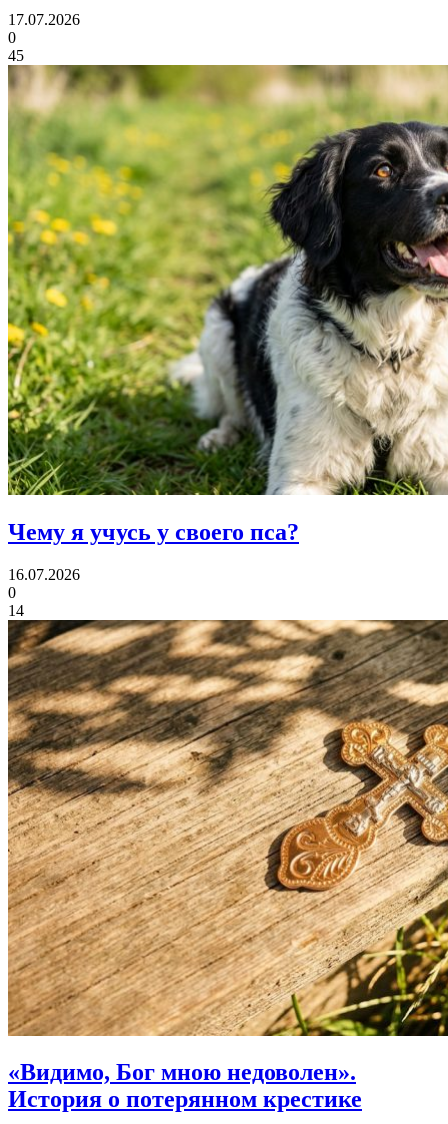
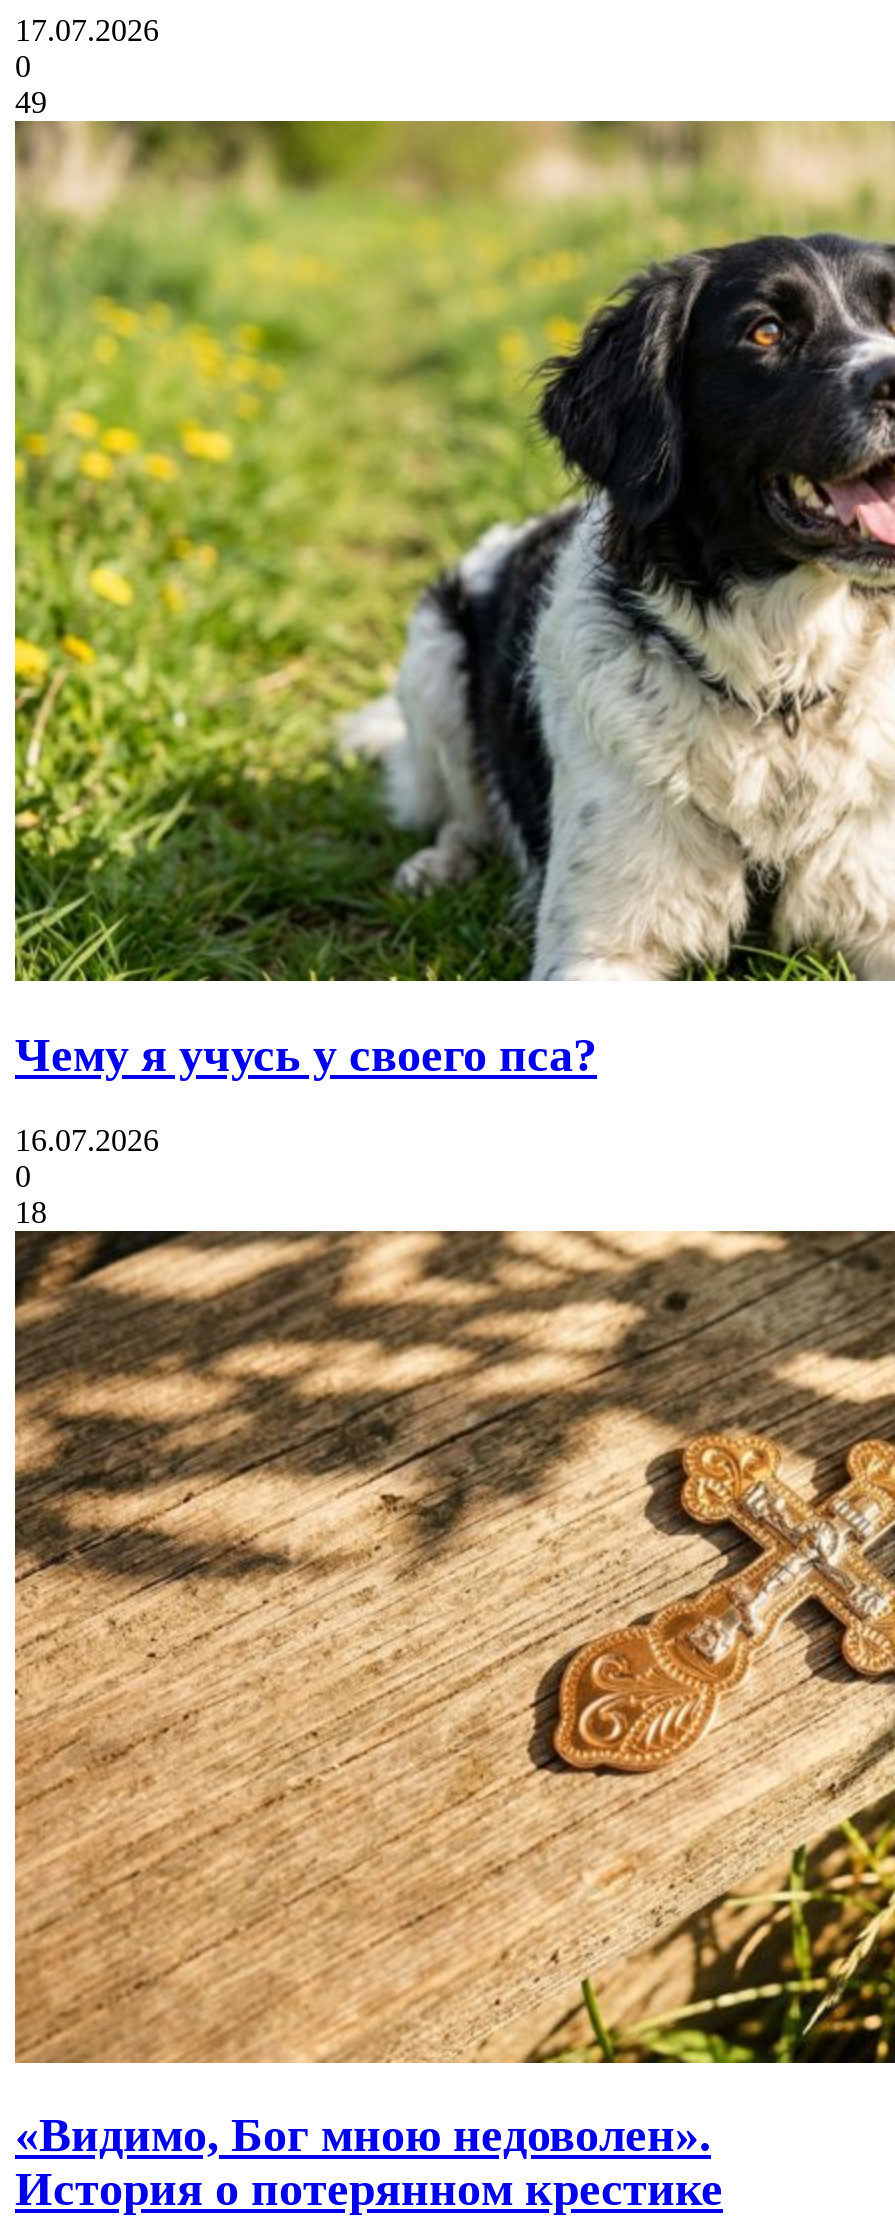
- 45
+ 49

- 14
+ 18
